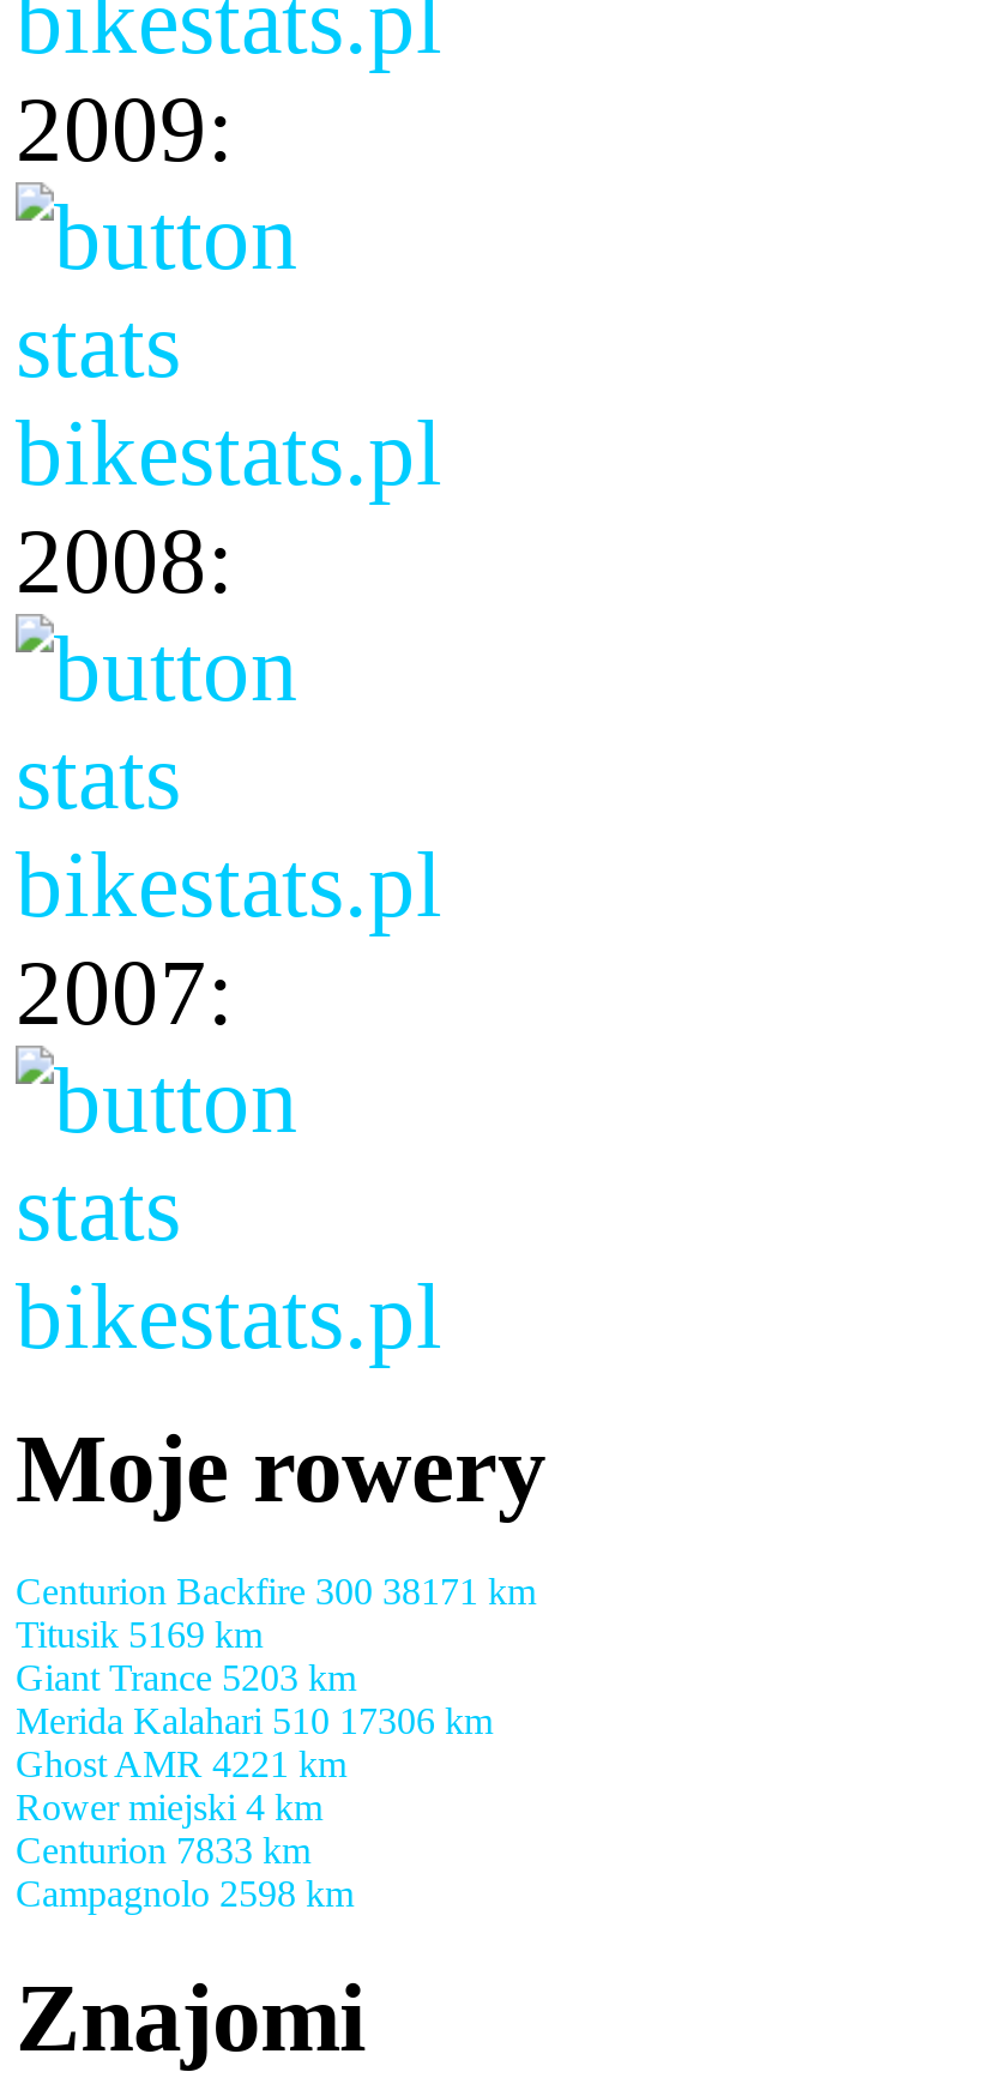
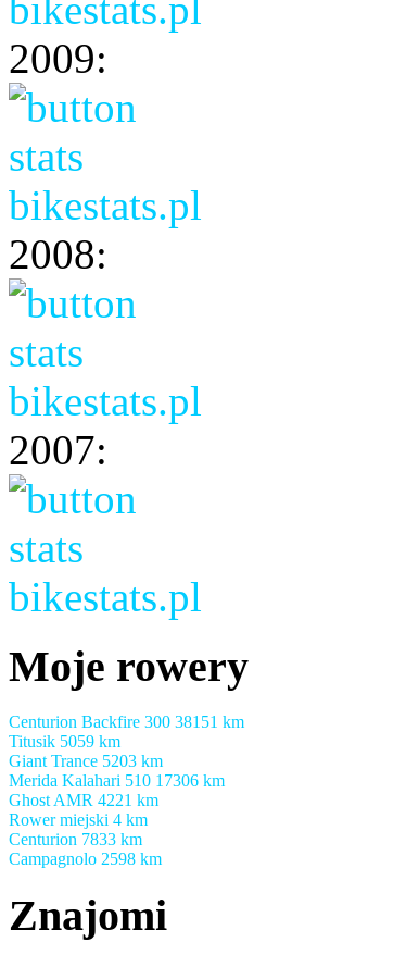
- Centurion Backfire 300 38171 km
+ Centurion Backfire 300 38151 km

- Titusik 5169 km
+ Titusik 5059 km
